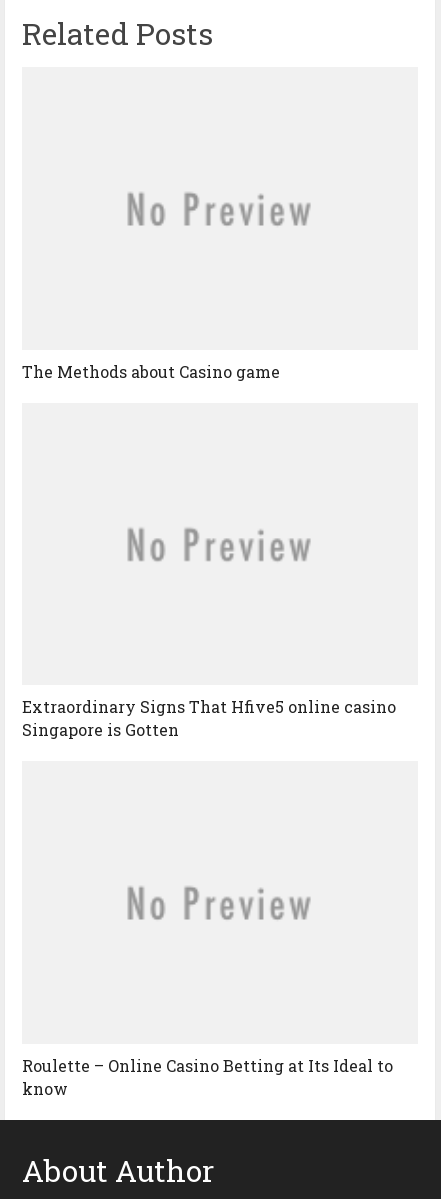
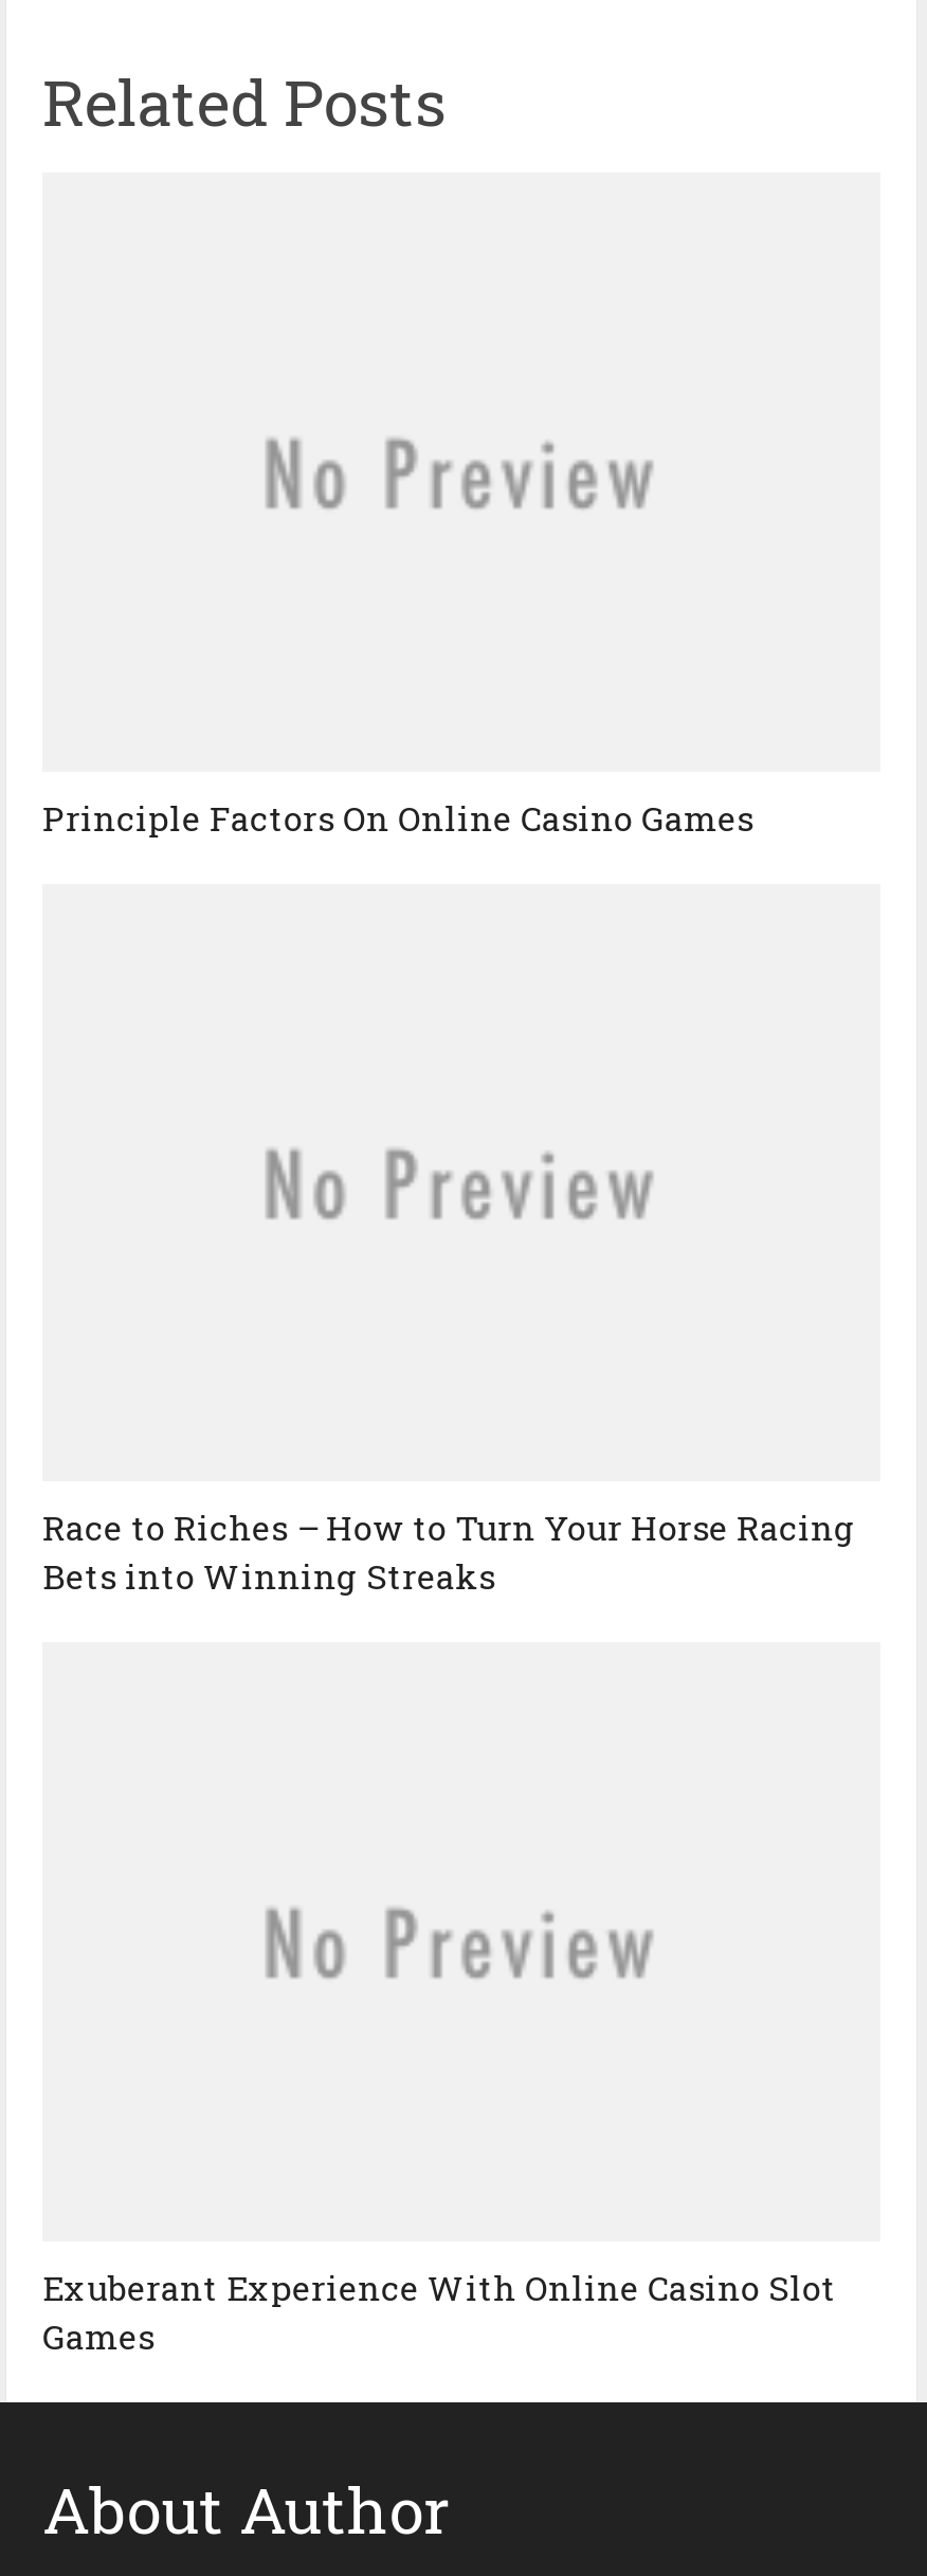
- The Methods about Casino game
+ Principle Factors On Online Casino Games

- Extraordinary Signs That Hfive5 online casino
- Singapore is Gotten
+ Race to Riches – How to Turn Your Horse Racing
+ Bets into Winning Streaks

- Roulette – Online Casino Betting at Its Ideal to
- know
+ Exuberant Experience With Online Casino Slot
+ Games
